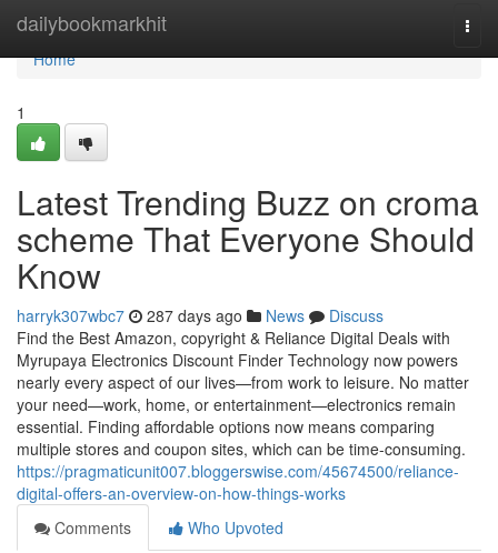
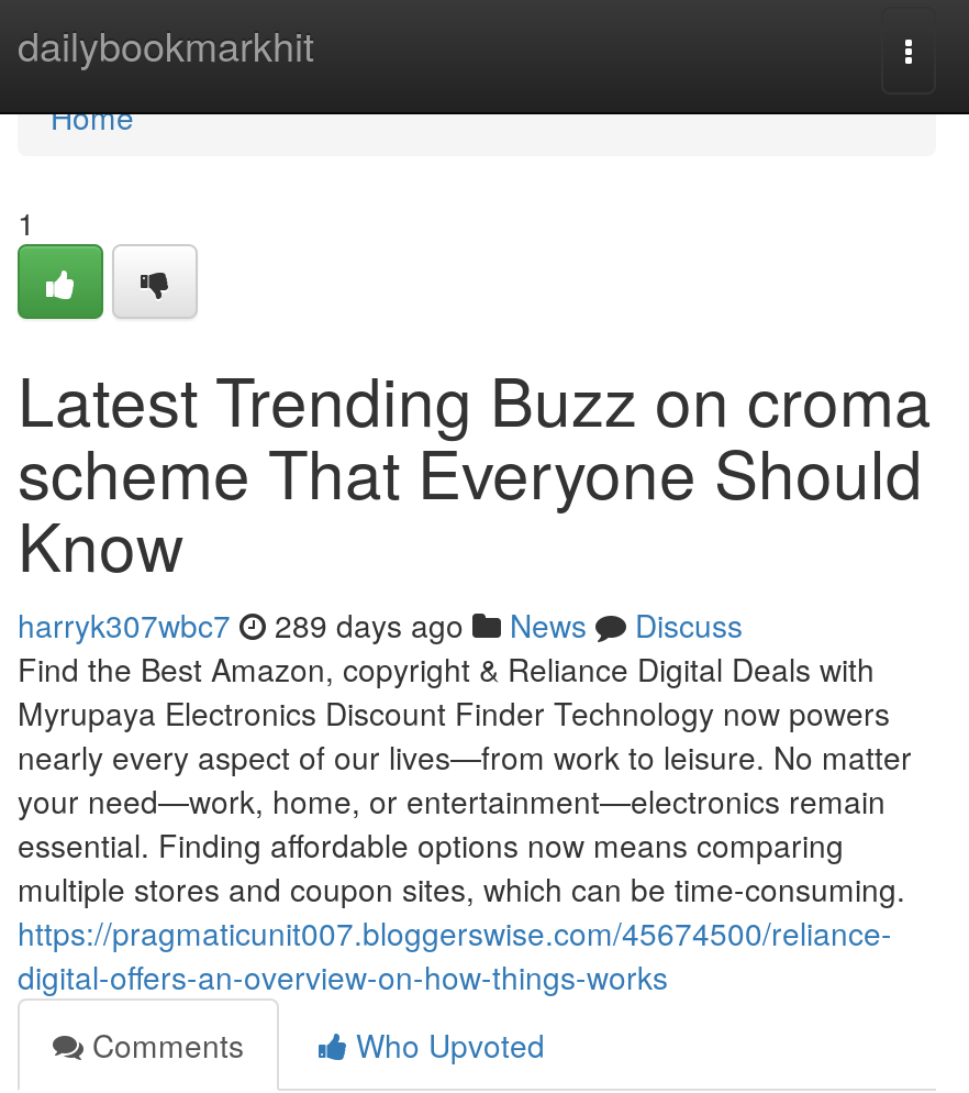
- harryk307wbc7 287 days ago News Discuss
+ harryk307wbc7 289 days ago News Discuss
